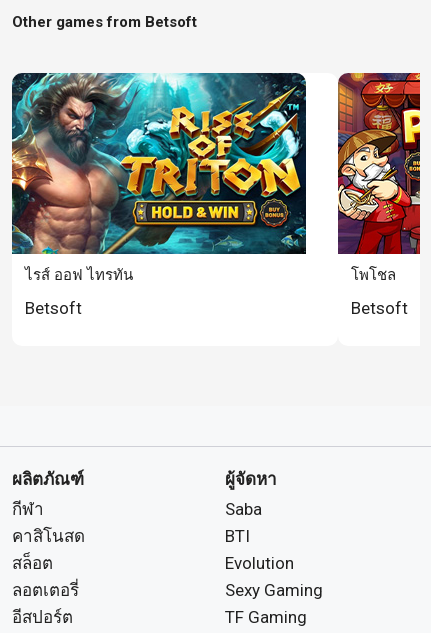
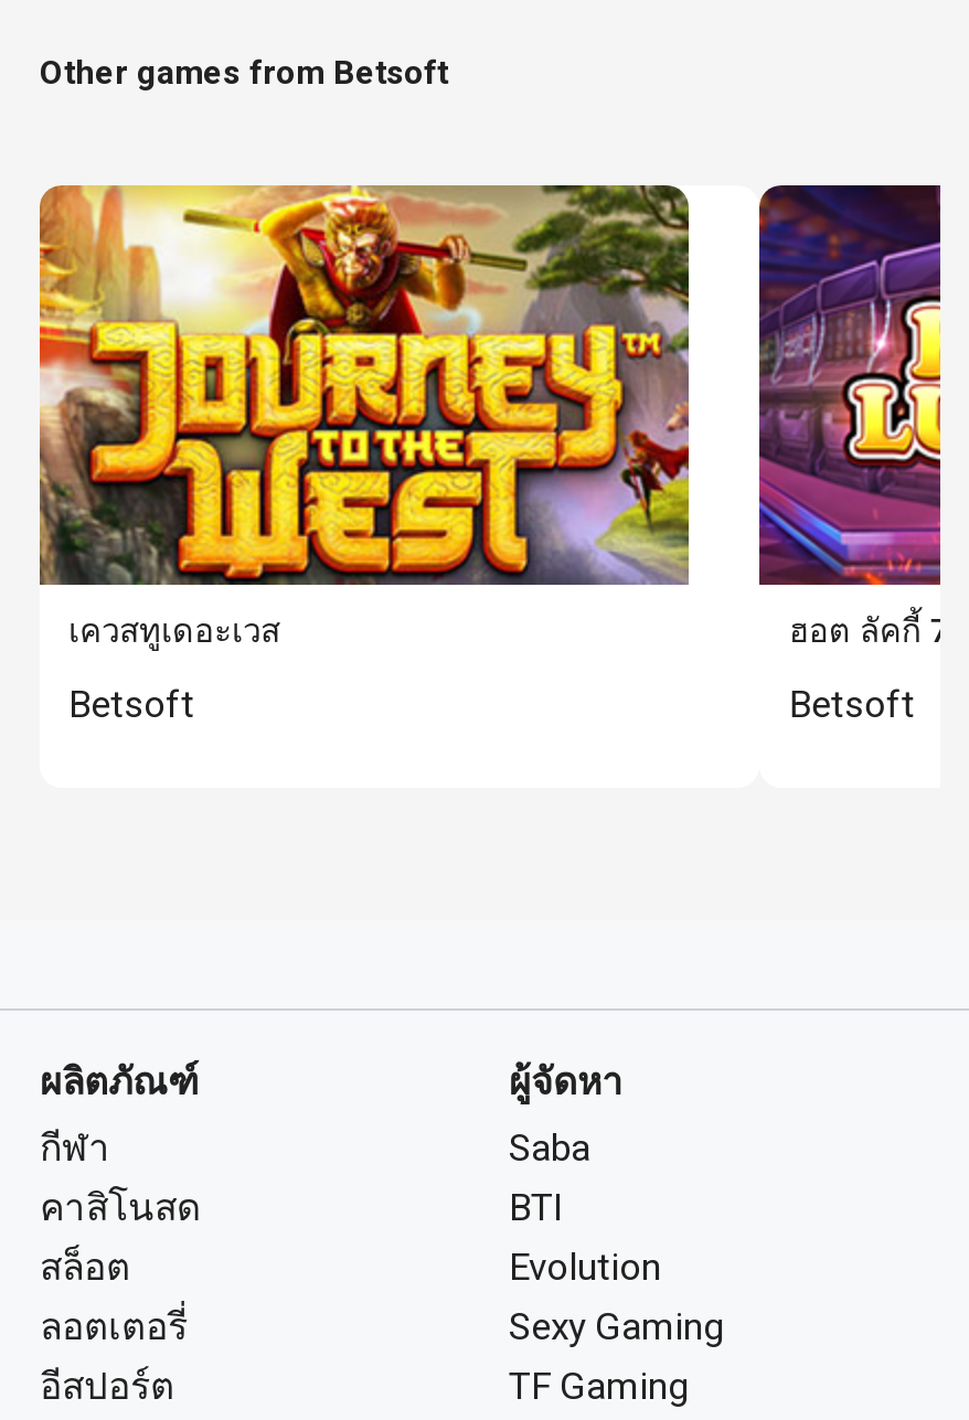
- [image]
- ไรส์ ออฟ ไทรทัน
+ [image]
+ เควสทูเดอะเวส

- [image]
- โพโชล
+ [image]
+ ฮอต ลัคกี้ 7
